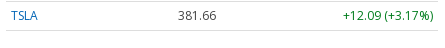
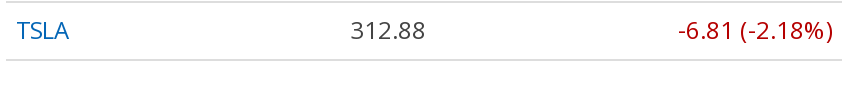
- 381.66
- +12.09 (+3.17%)
+ 312.88
+ -6.81 (-2.18%)
